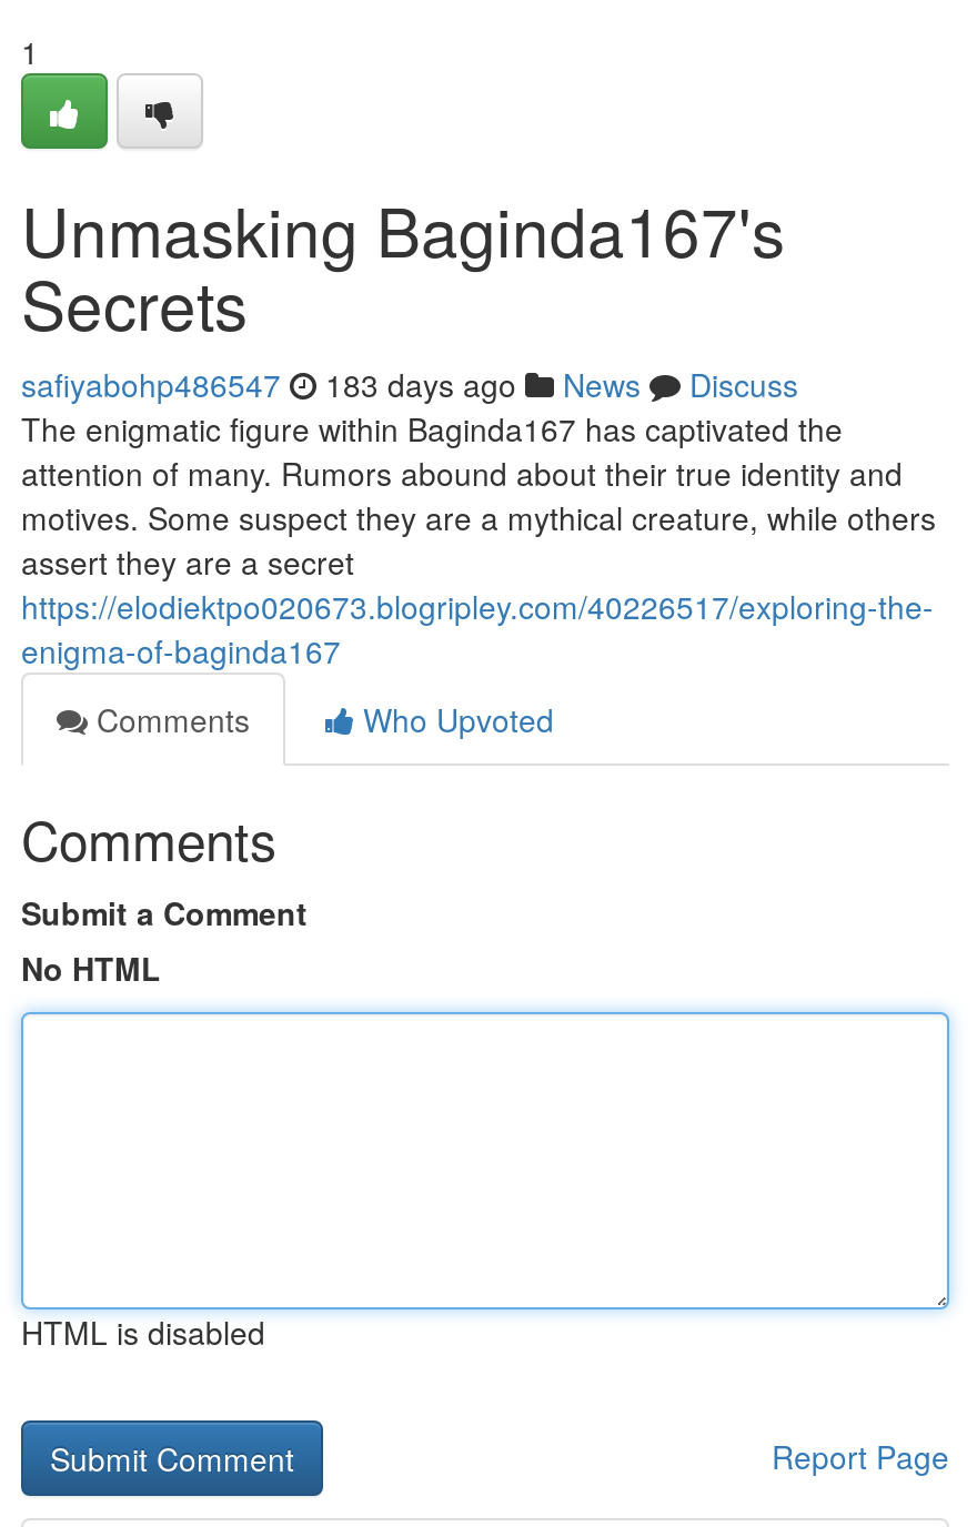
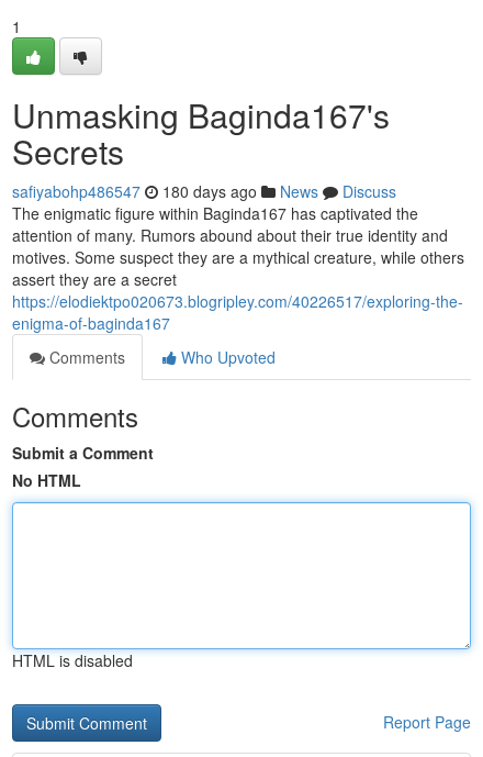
- safiyabohp486547 183 days ago News Discuss
+ safiyabohp486547 180 days ago News Discuss
